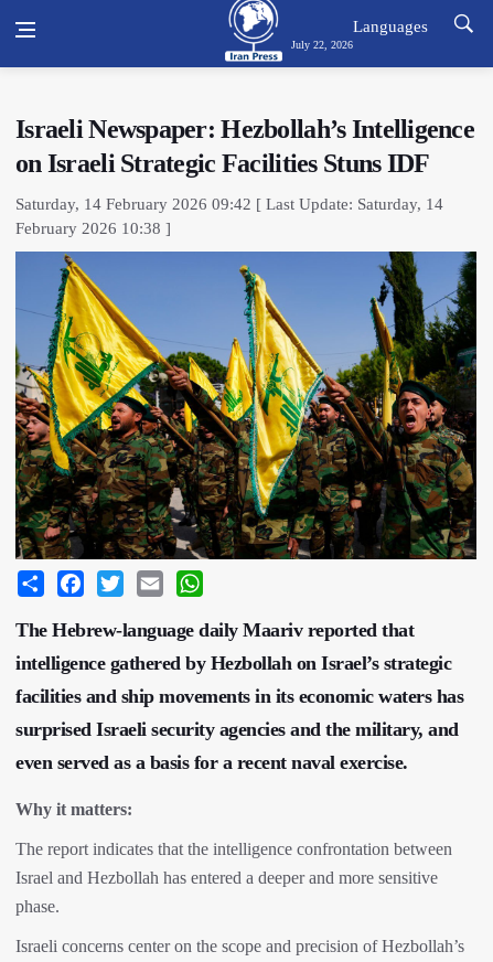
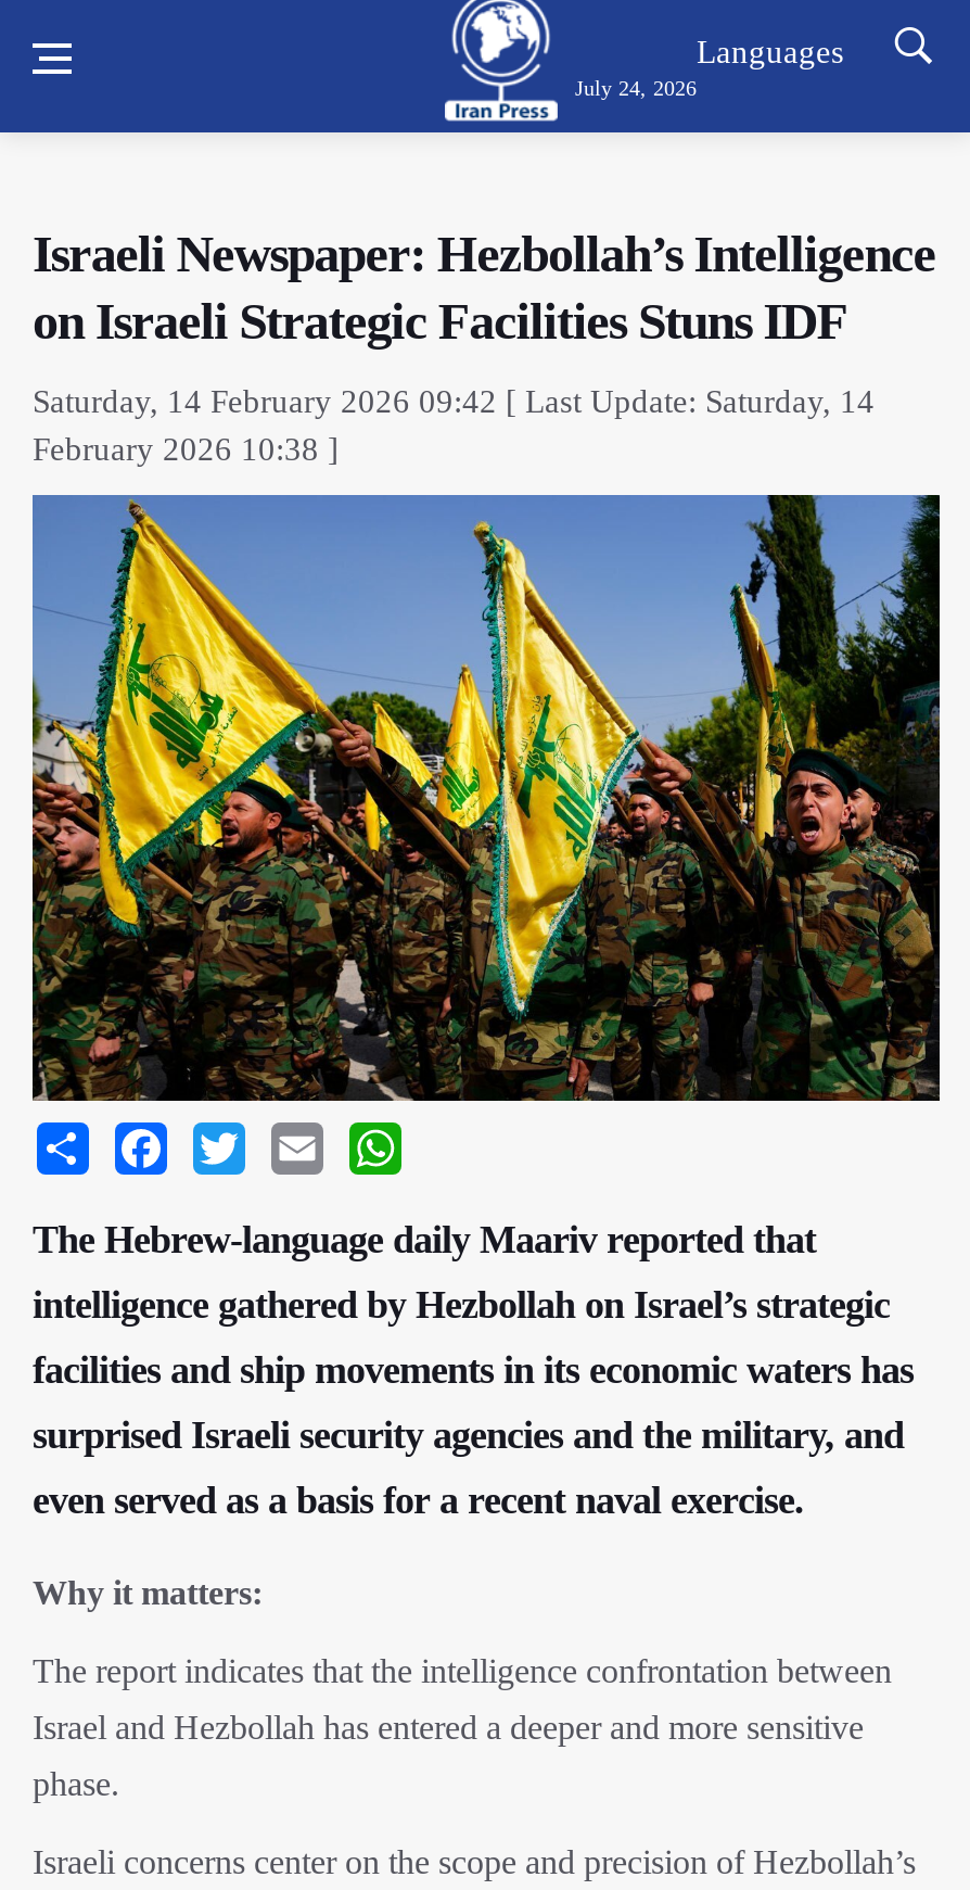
- July 22, 2026
+ July 24, 2026
